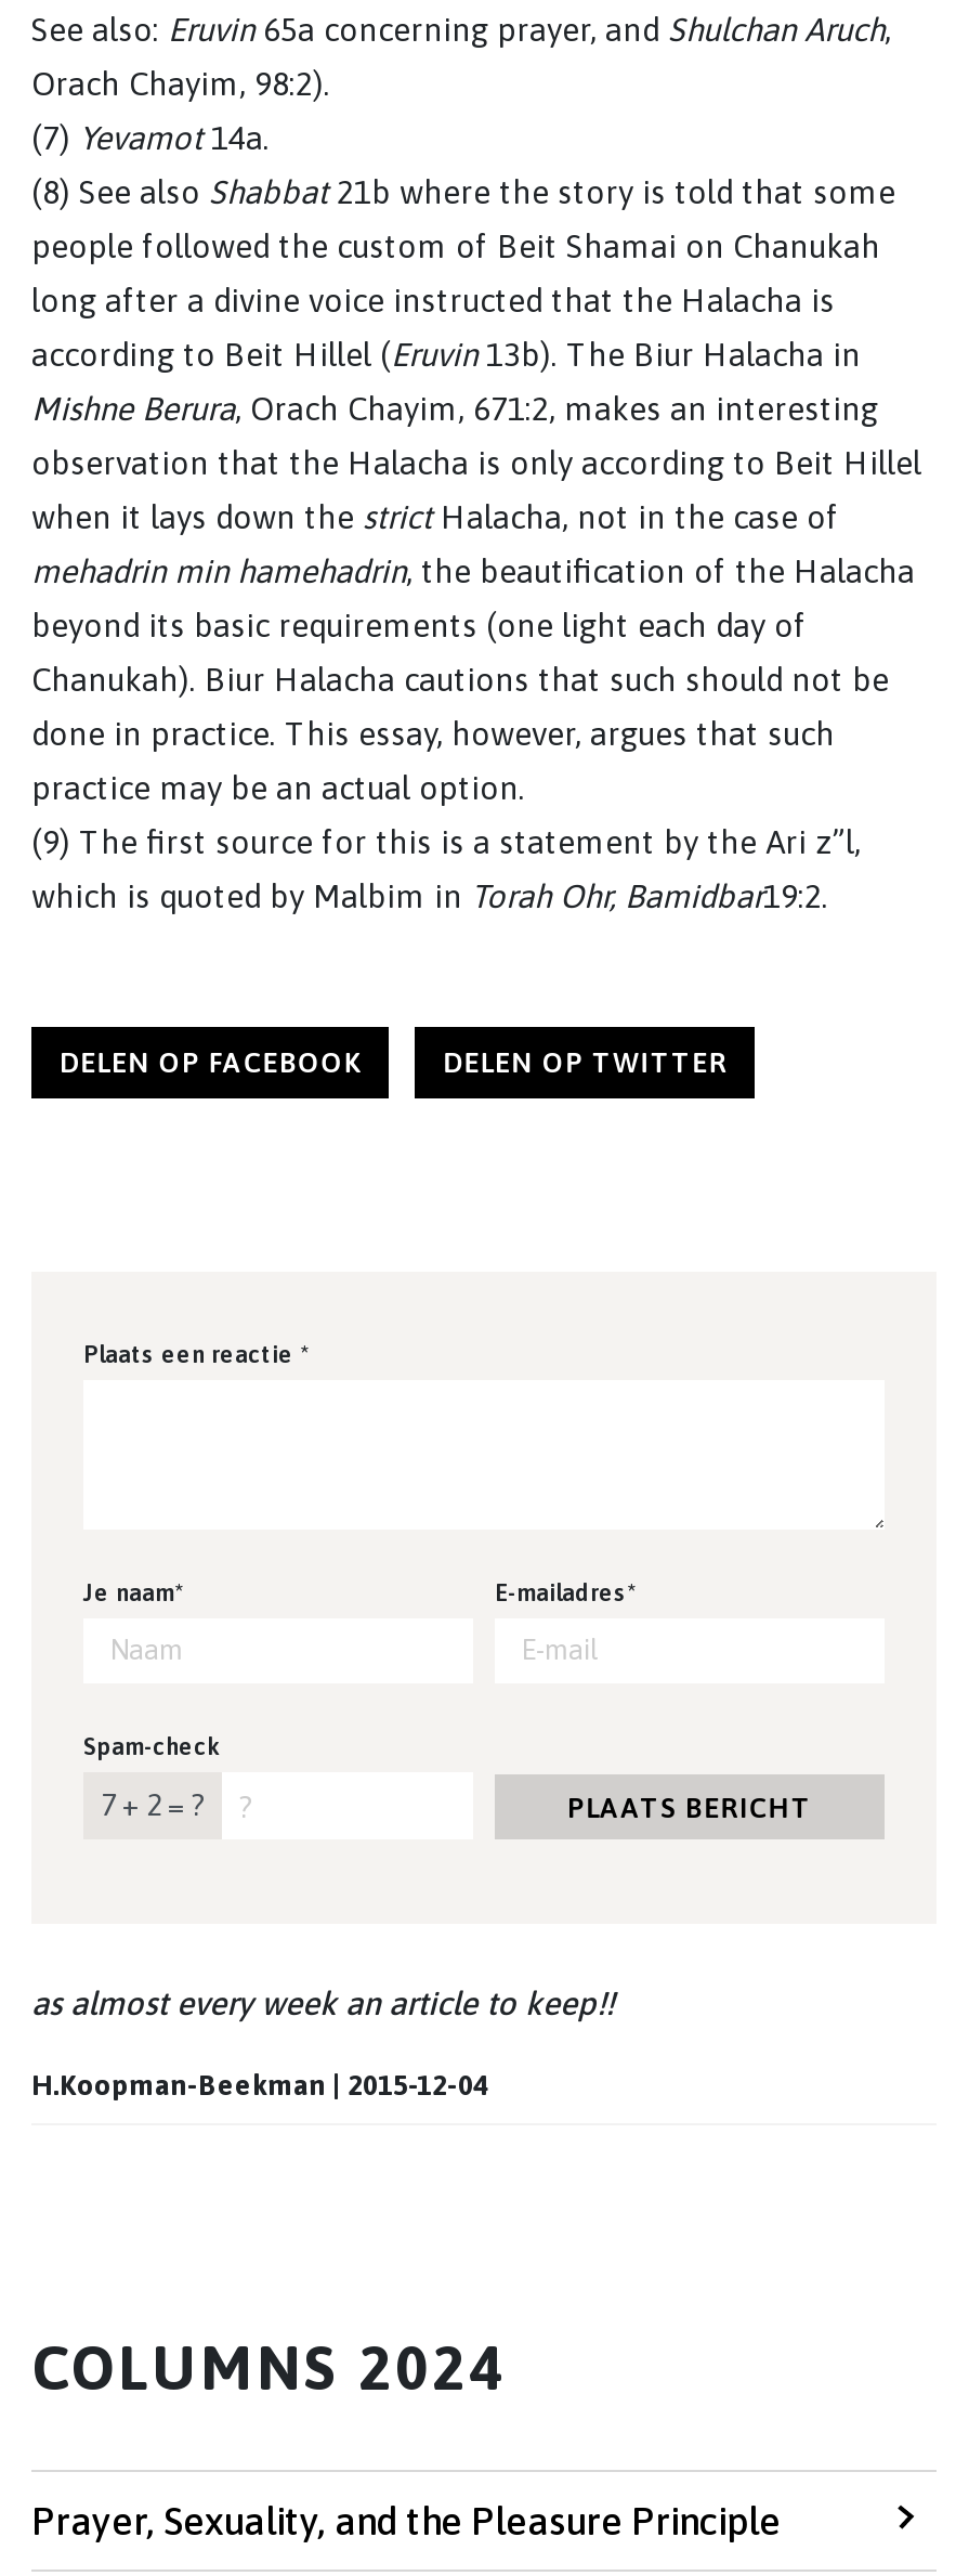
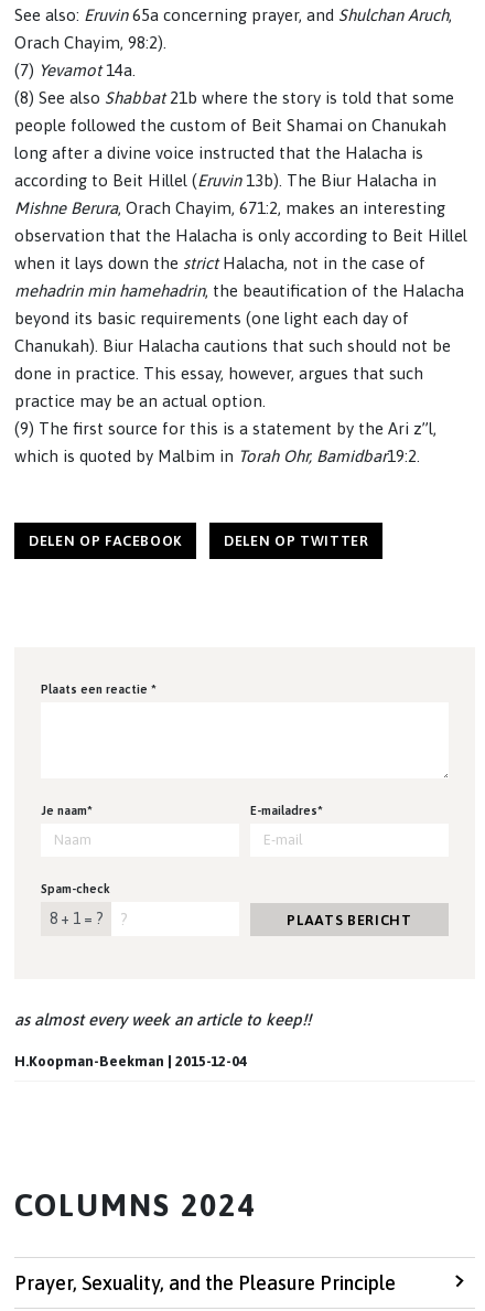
- 7 + 2 = ?
+ 8 + 1 = ?
